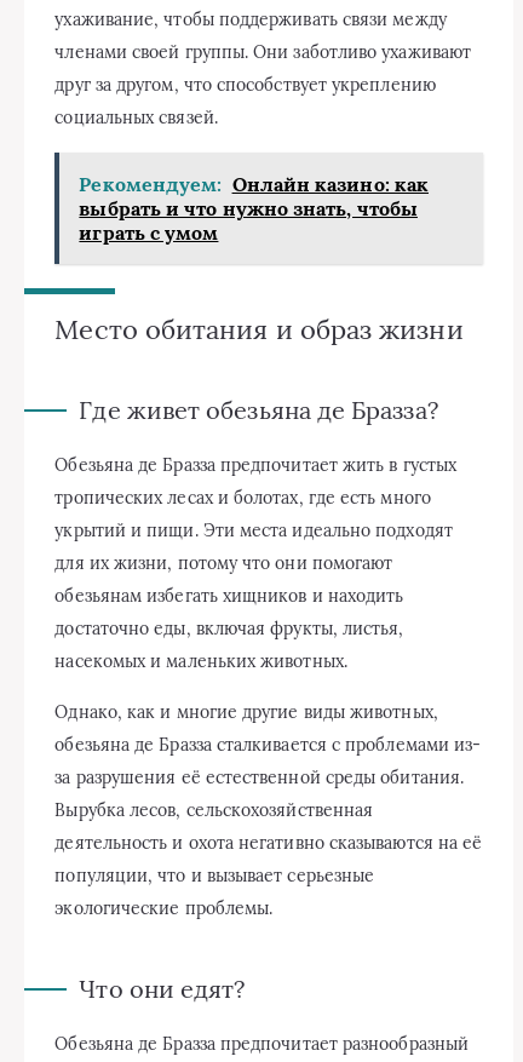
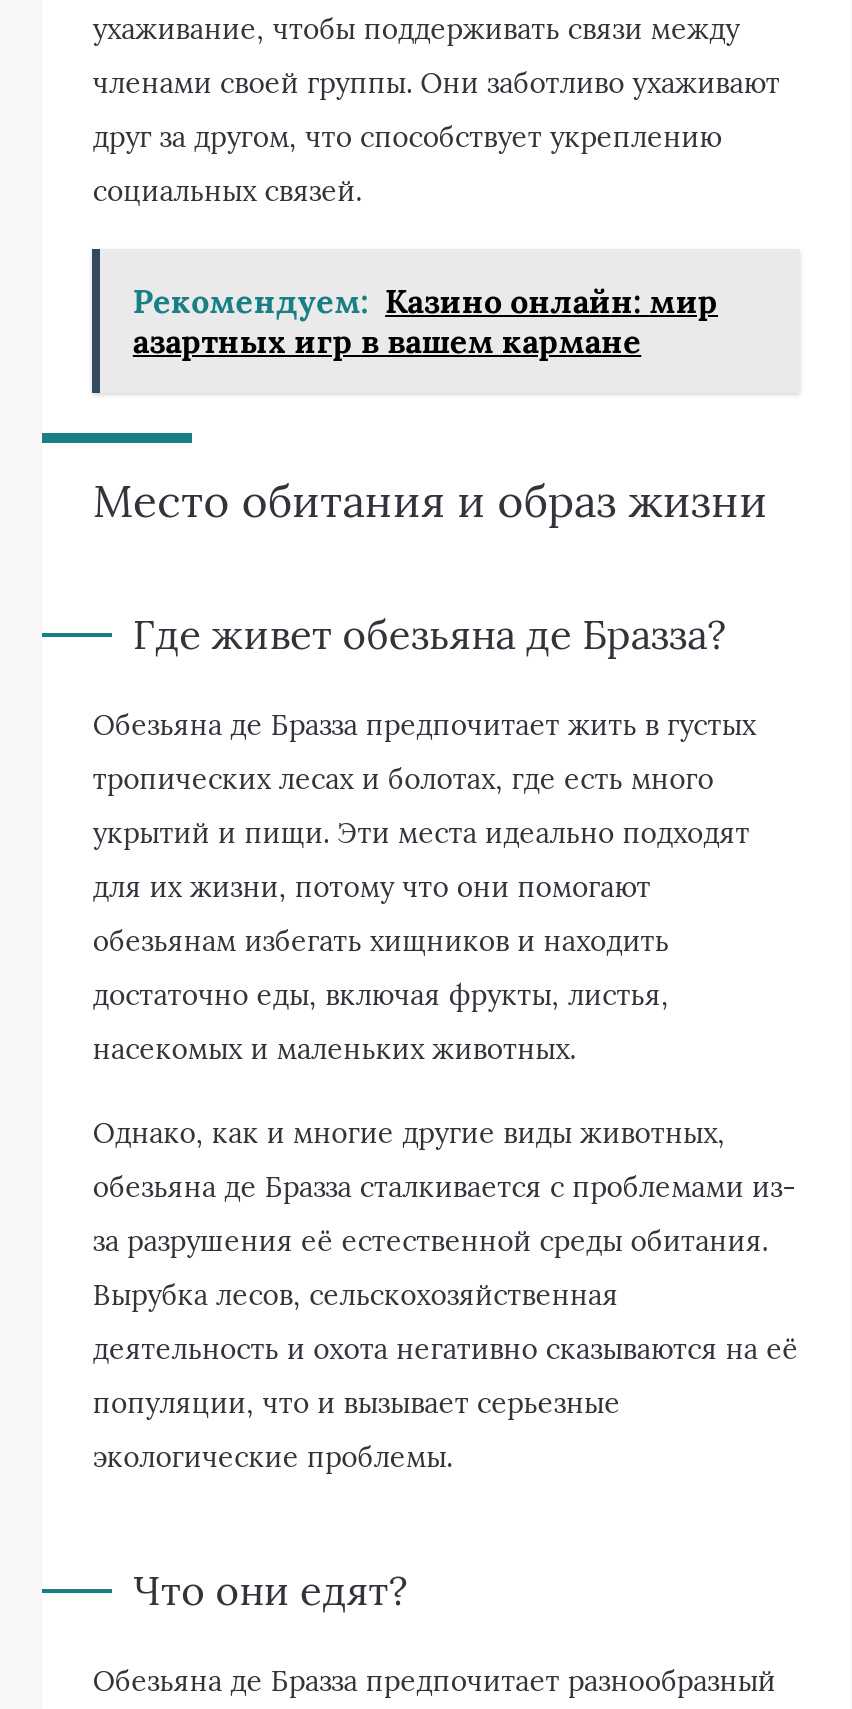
- Рекомендуем: Онлайн казино: как
- выбрать и что нужно знать, чтобы
- играть с умом
+ Рекомендуем: Казино онлайн: мир
+ азартных игр в вашем кармане
